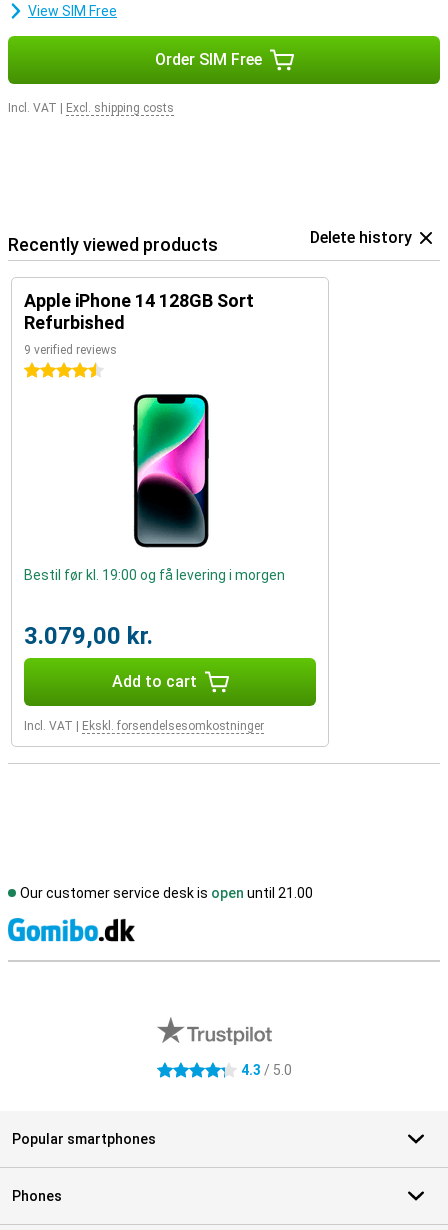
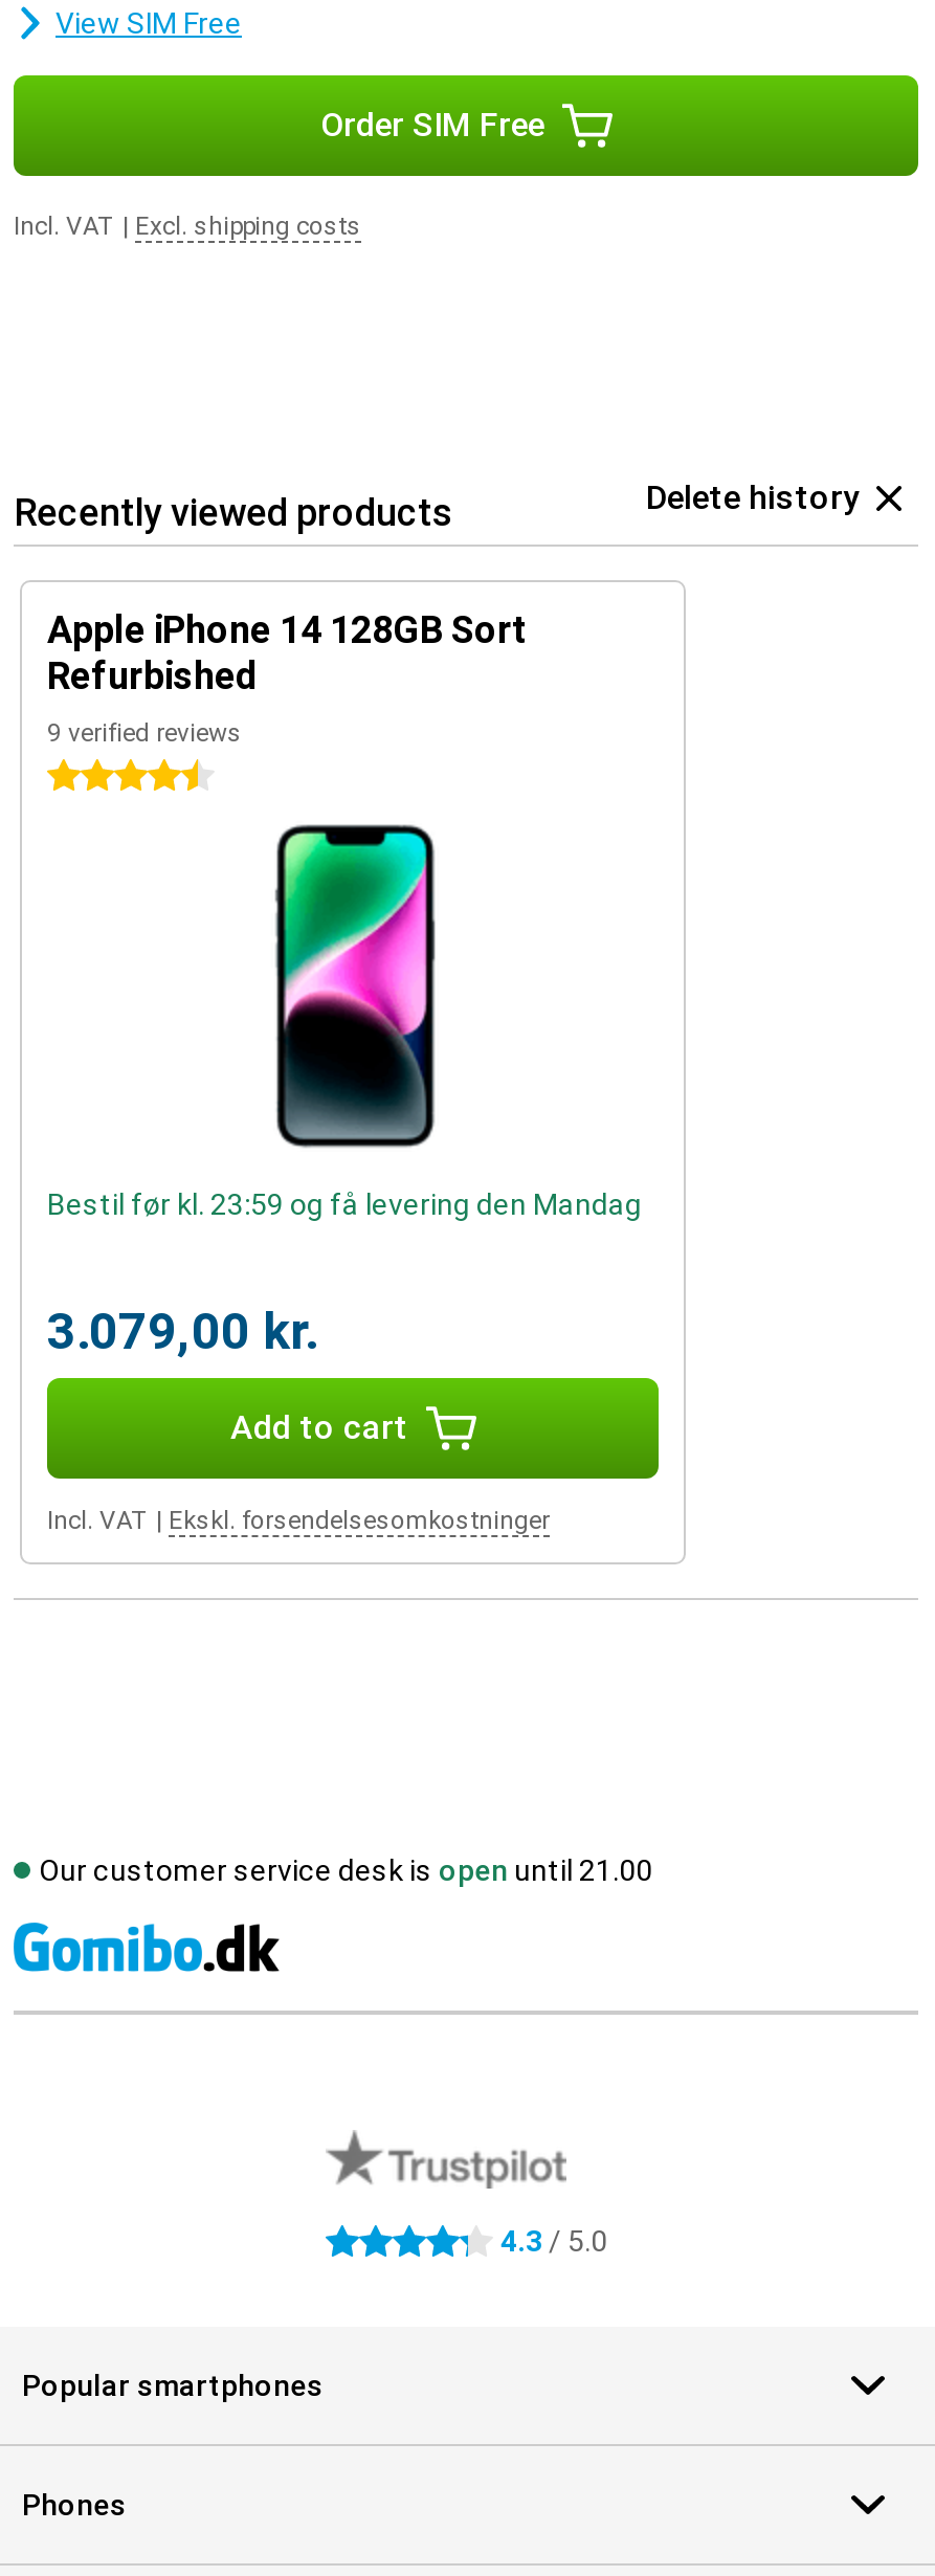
- Bestil før kl. 19:00 og få levering i morgen
+ Bestil før kl. 23:59 og få levering den Mandag
